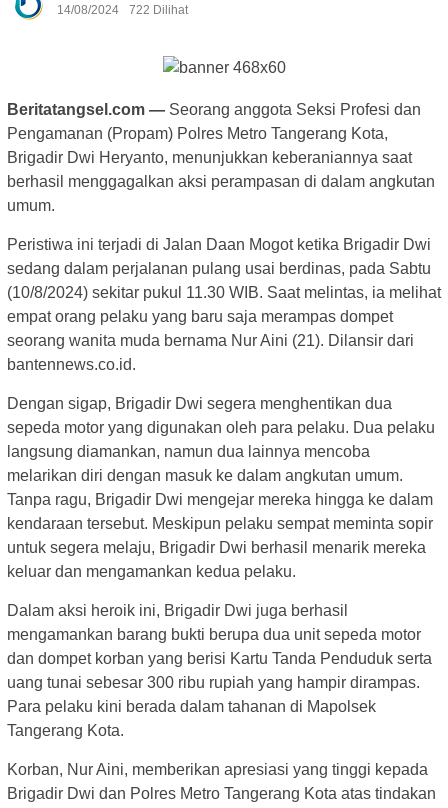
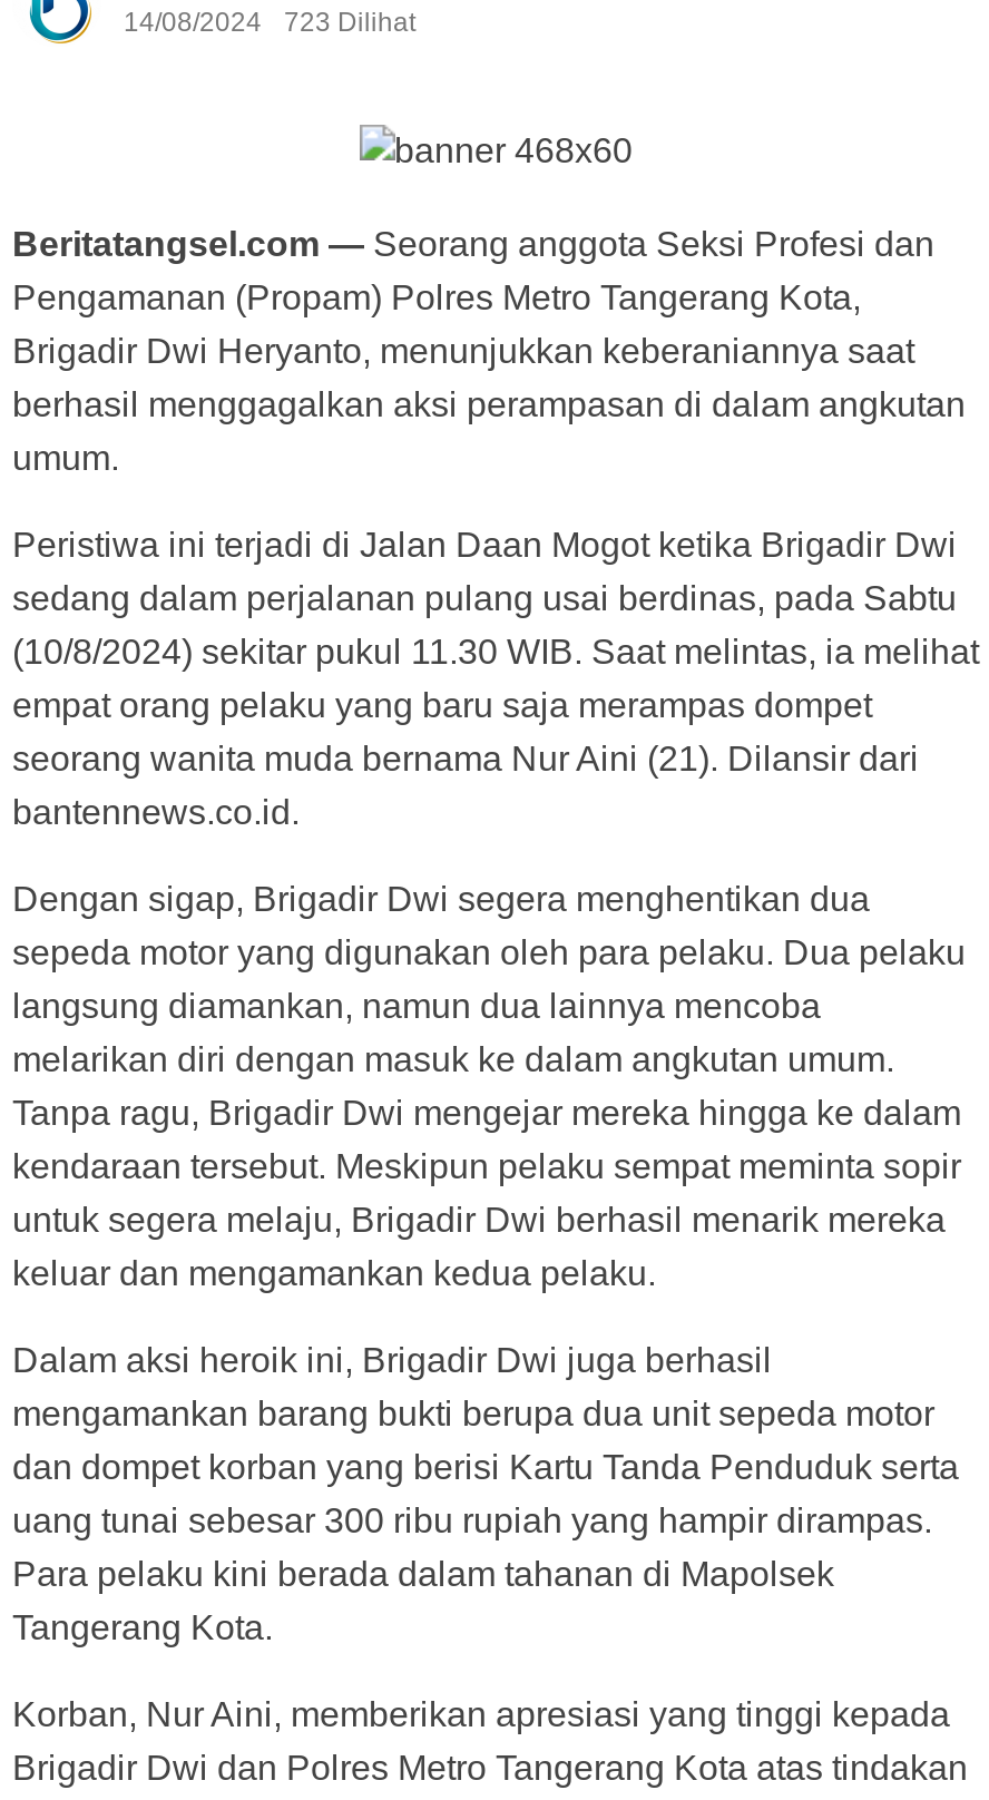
- 14/08/2024 722 Dilihat
+ 14/08/2024 723 Dilihat
